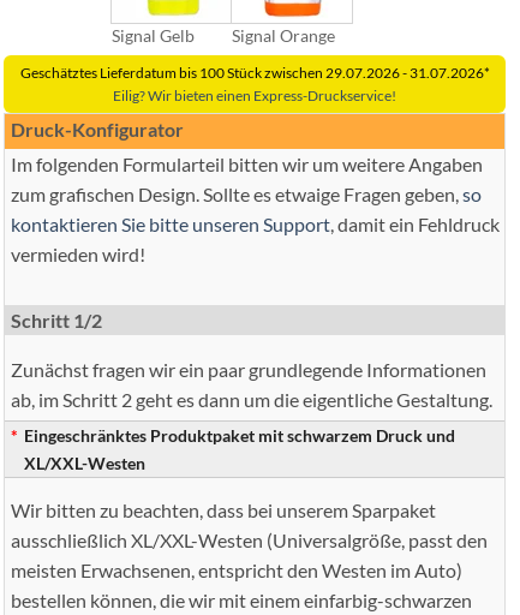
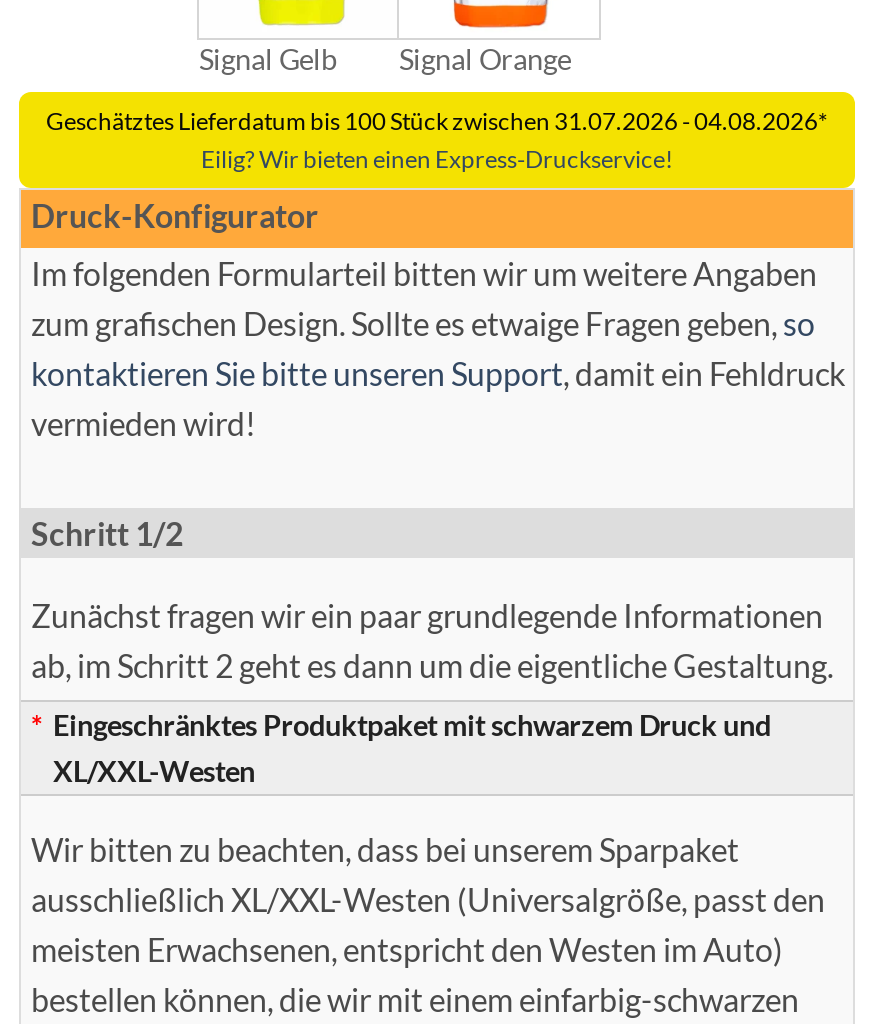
- Geschätztes Lieferdatum bis 100 Stück zwischen 29.07.2026 - 31.07.2026*
+ Geschätztes Lieferdatum bis 100 Stück zwischen 31.07.2026 - 04.08.2026*
